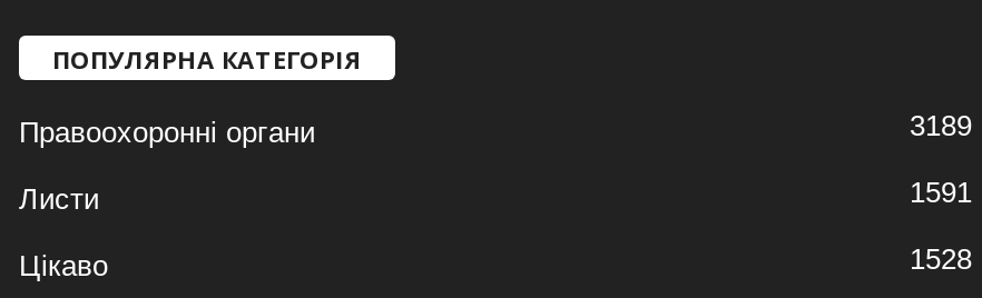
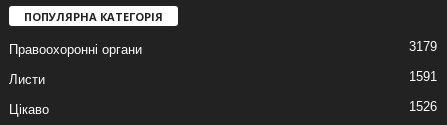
- 3189
+ 3179

- 1528
+ 1526
